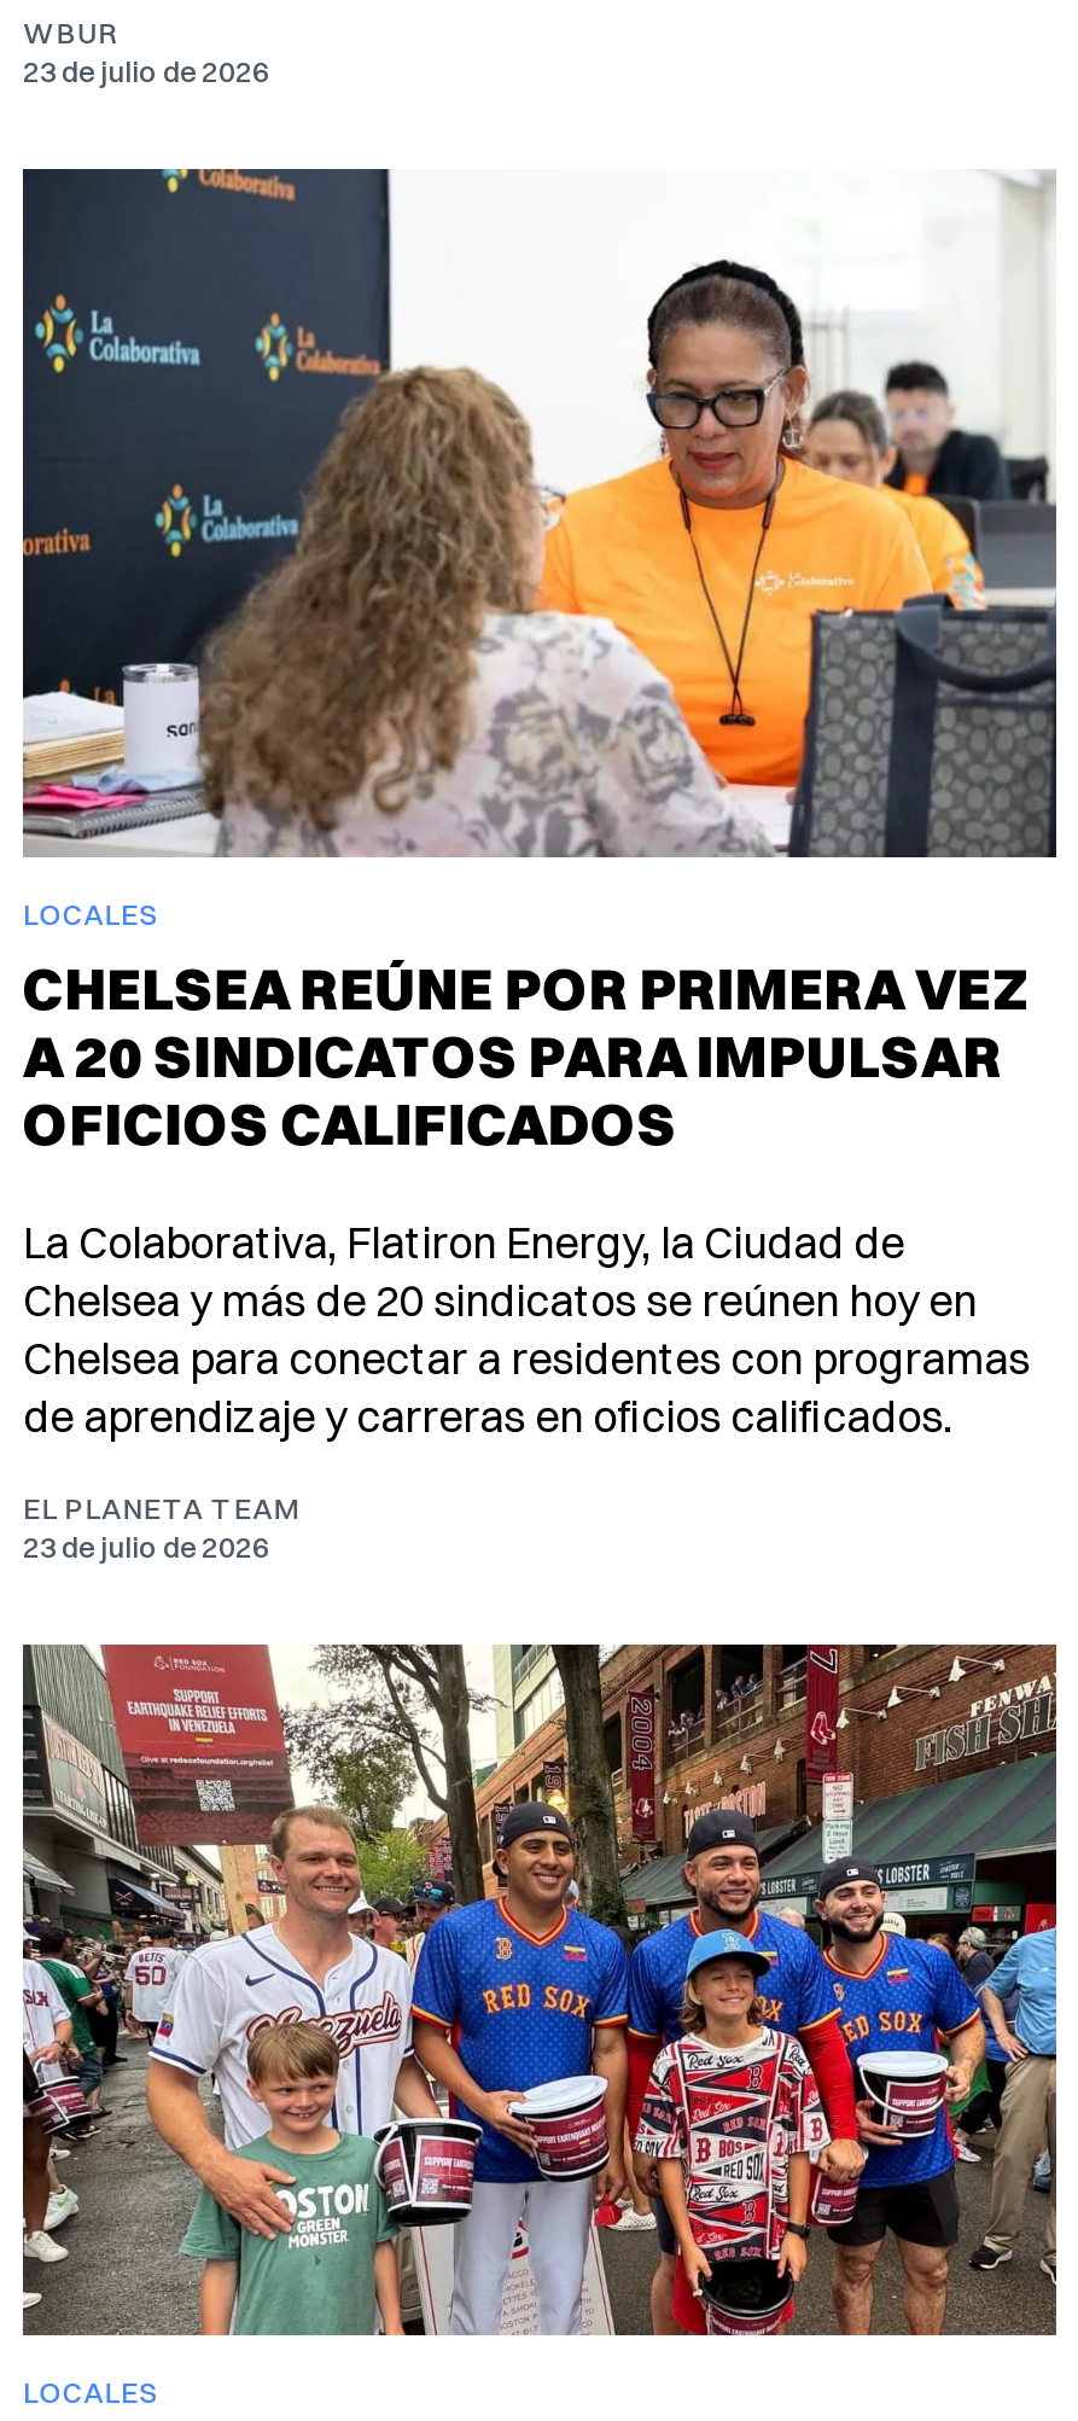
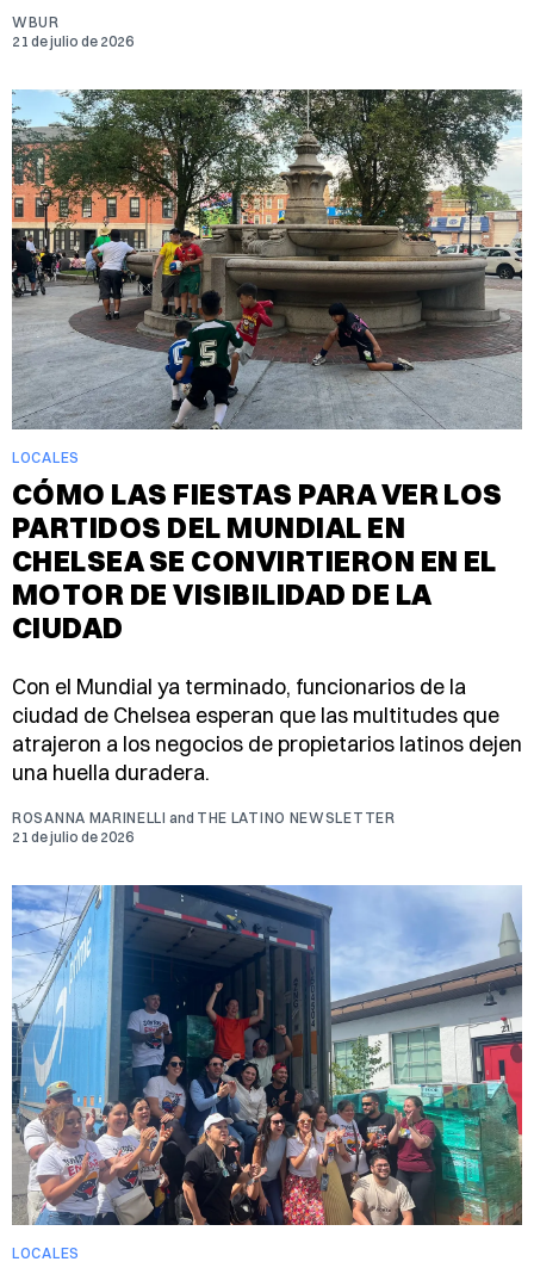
- 23 de julio de 2026
+ 21 de julio de 2026

- [image]
- CHELSEA REÚNE POR PRIMERA VEZ
- A 20 SINDICATOS PARA IMPULSAR
- OFICIOS CALIFICADOS
+ [image]
+ CÓMO LAS FIESTAS PARA VER LOS
+ PARTIDOS DEL MUNDIAL EN
+ CHELSEA SE CONVIRTIERON EN EL
+ MOTOR DE VISIBILIDAD DE LA
+ CIUDAD

- La Colaborativa, Flatiron Energy, la Ciudad de
- Chelsea y más de 20 sindicatos se reúnen hoy en
- Chelsea para conectar a residentes con programas
- de aprendizaje y carreras en oficios calificados.
+ Con el Mundial ya terminado, funcionarios de la
+ ciudad de Chelsea esperan que las multitudes que
+ atrajeron a los negocios de propietarios latinos dejen
+ una huella duradera.

- EL PLANETA TEAM
- 23 de julio de 2026
+ ROSANNA MARINELLI and THE LATINO NEWSLETTER
+ 21 de julio de 2026

- [image]
+ [image]
